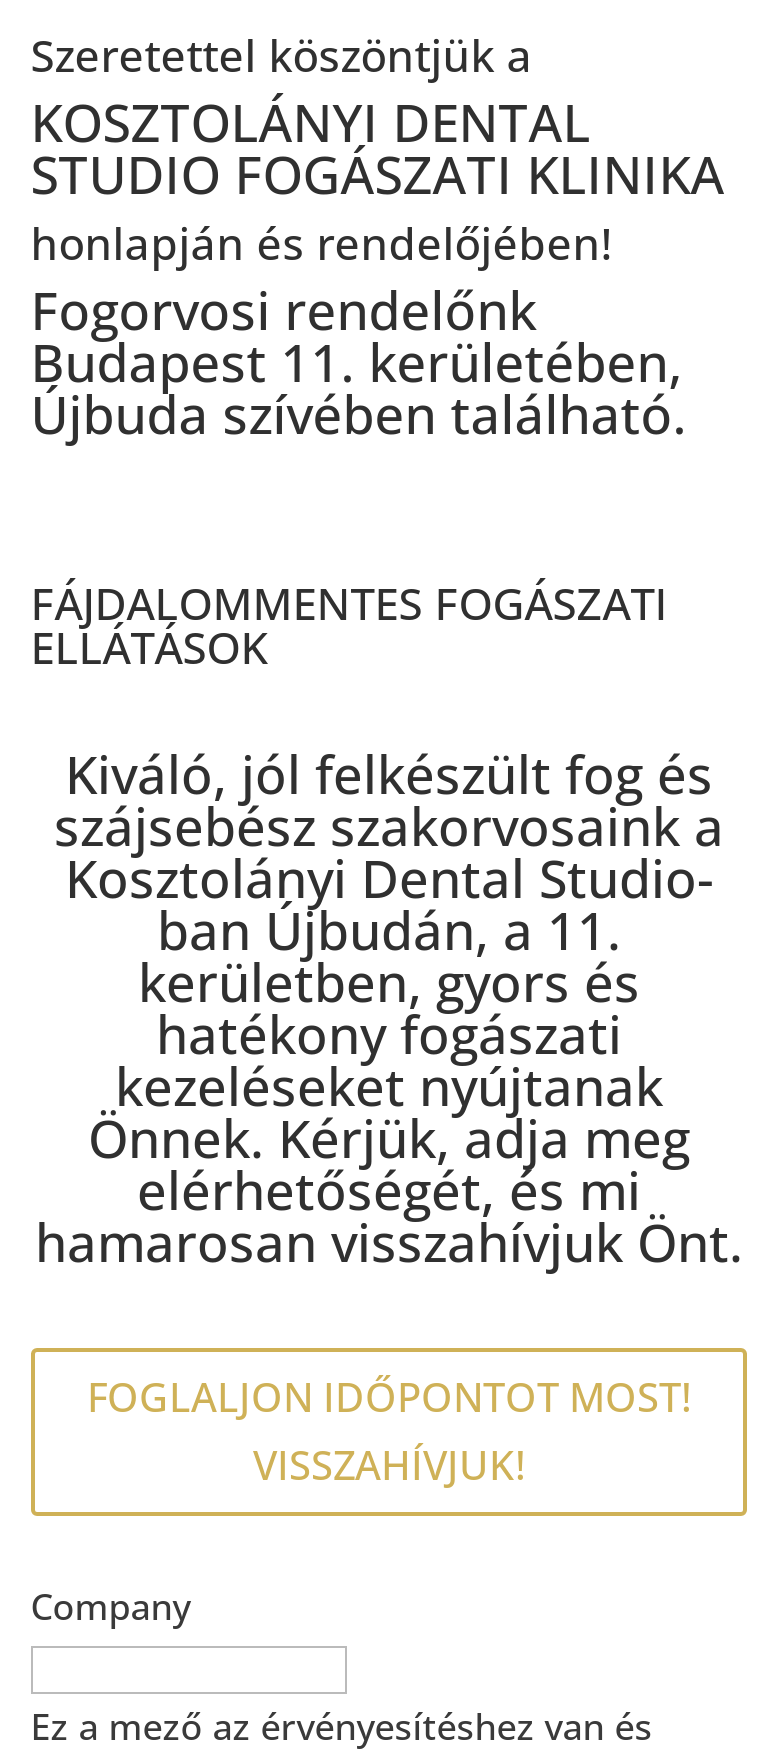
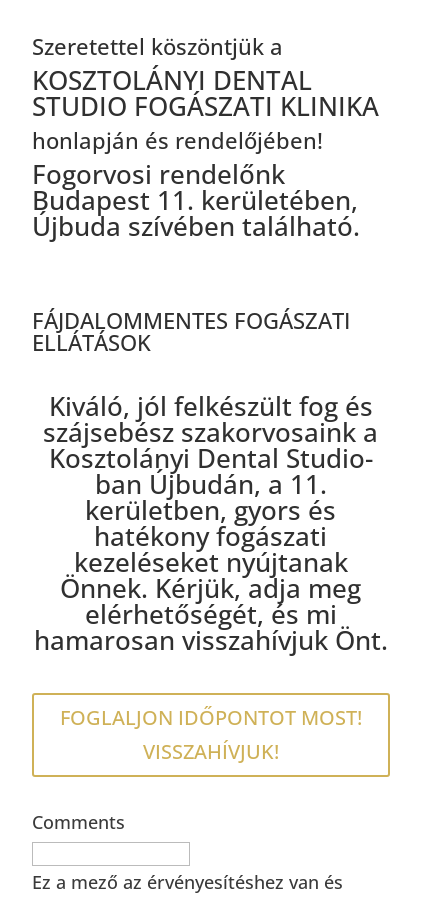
- Company
+ Comments
